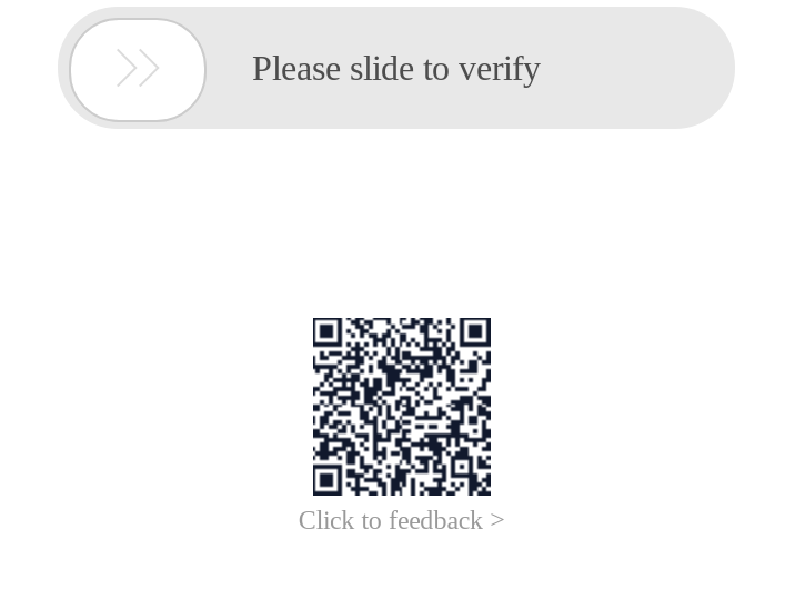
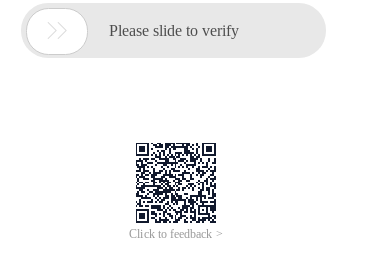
- [image]
+ [image]
